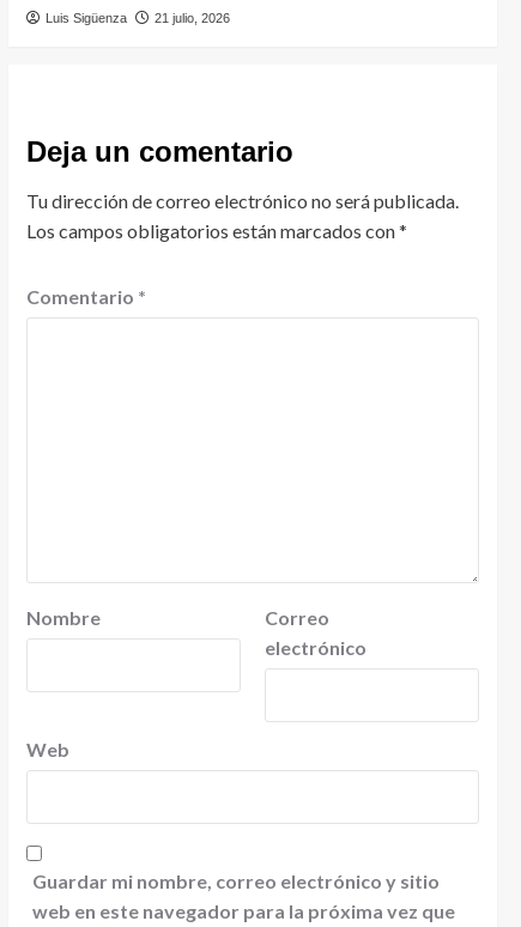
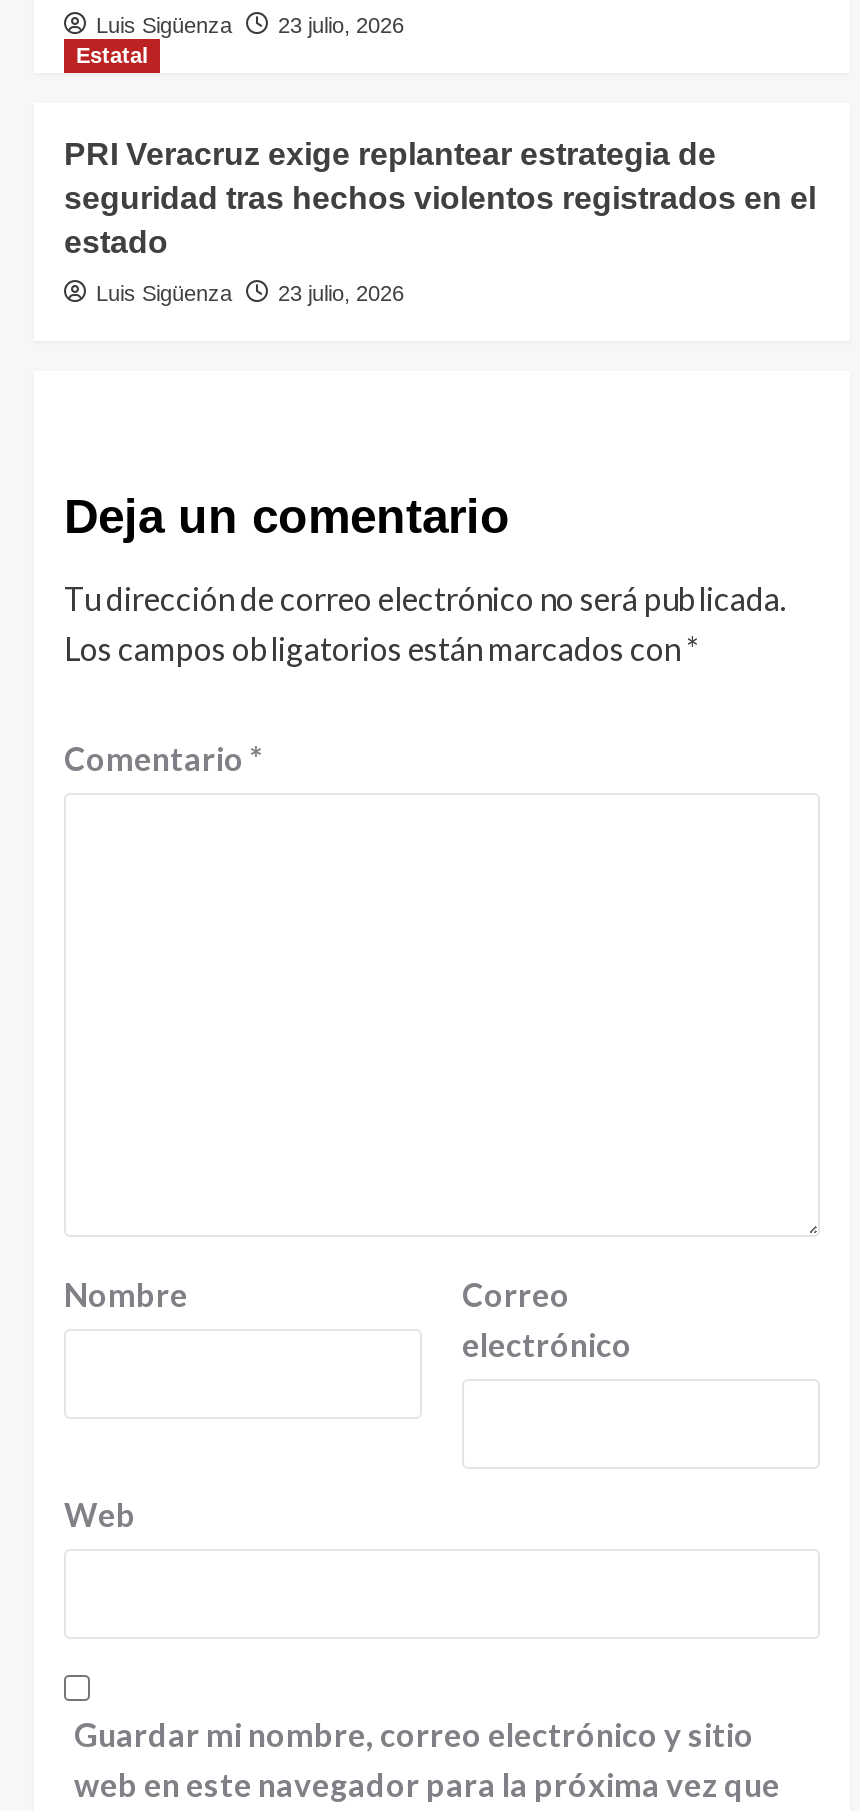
- 21 julio, 2026
+ 23 julio, 2026
+ Estatal
+ PRI Veracruz exige replantear estrategia de
+ seguridad tras hechos violentos registrados en el
+ estado
+ Luis Sigüenza
+ 23 julio, 2026
